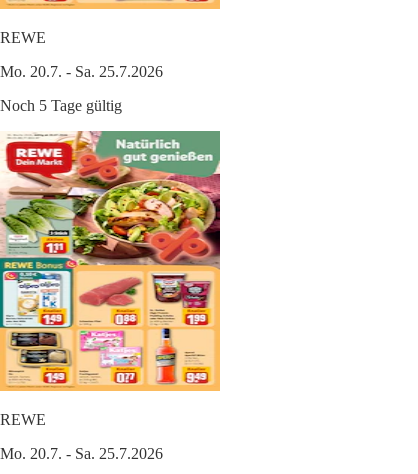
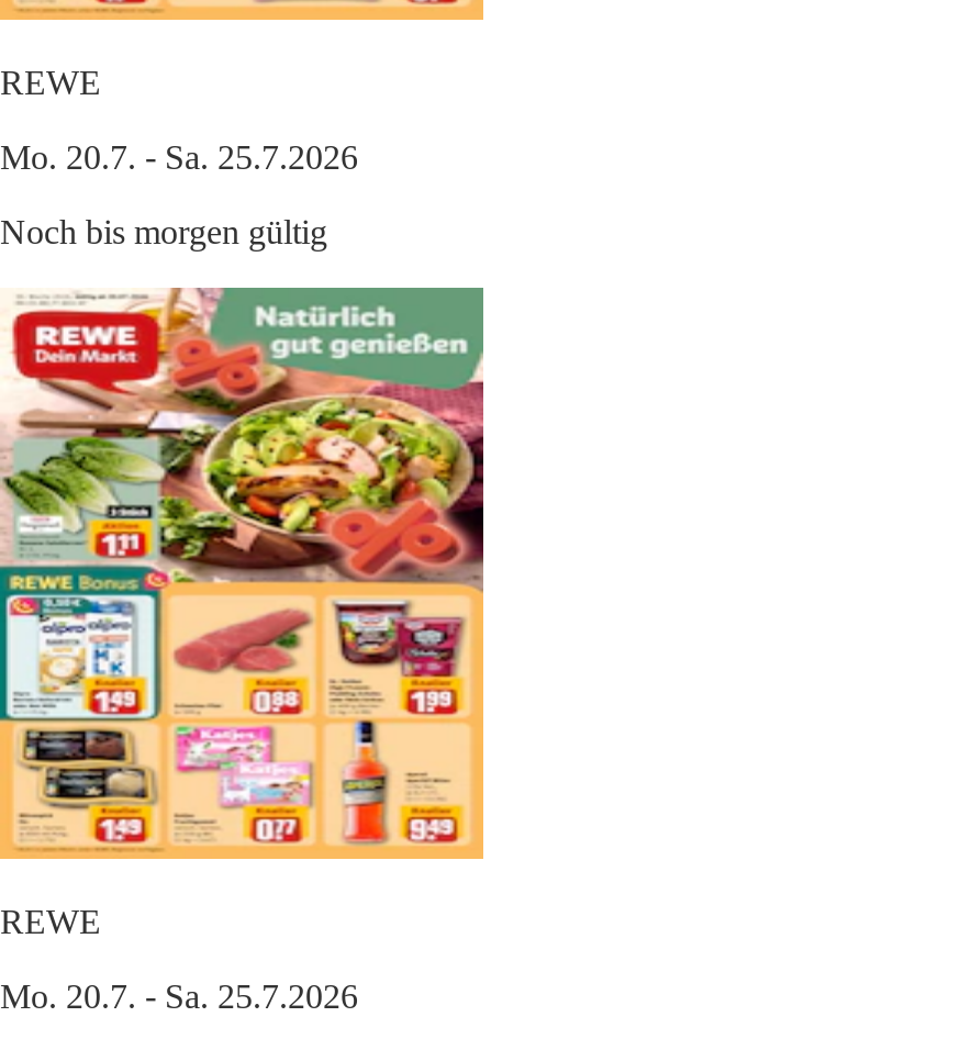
- Noch 5 Tage gültig
+ Noch bis morgen gültig
